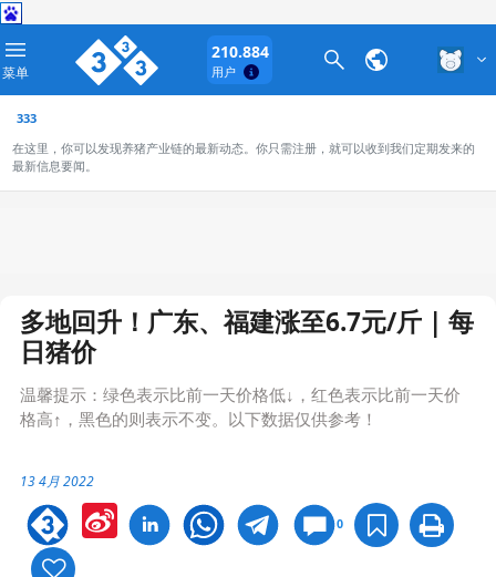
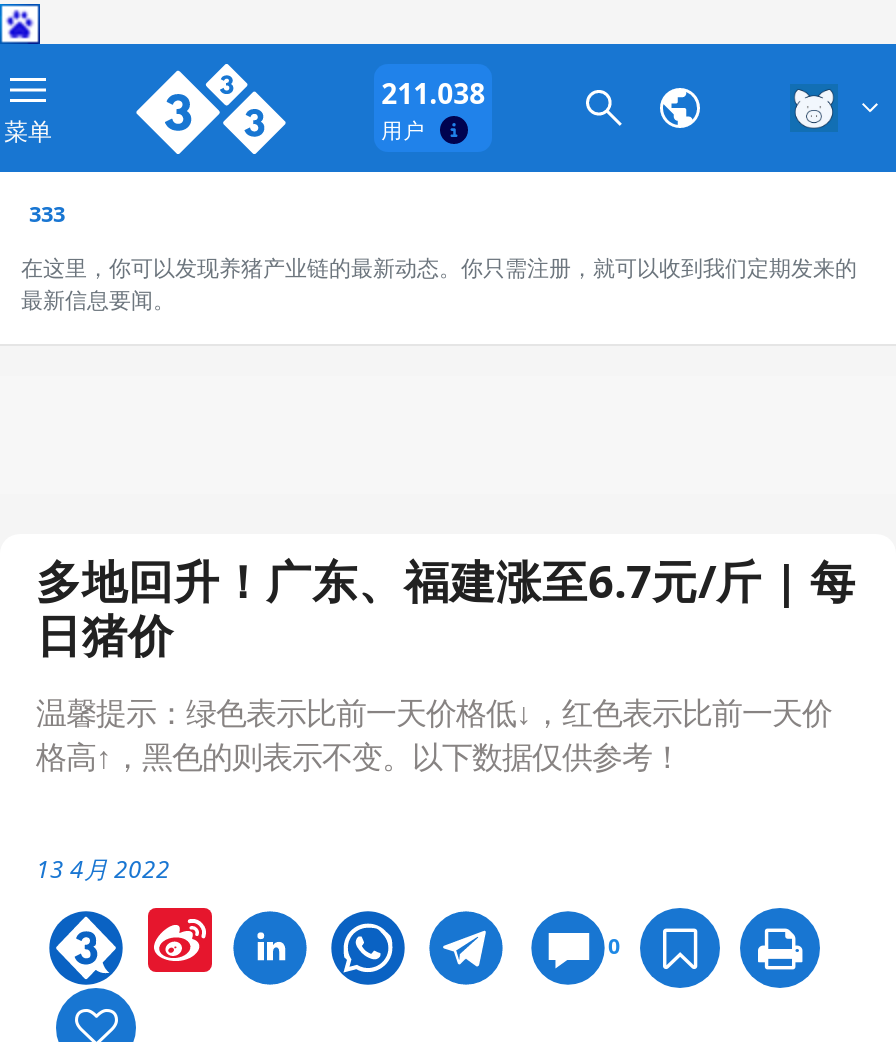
- 210.884
+ 211.038
